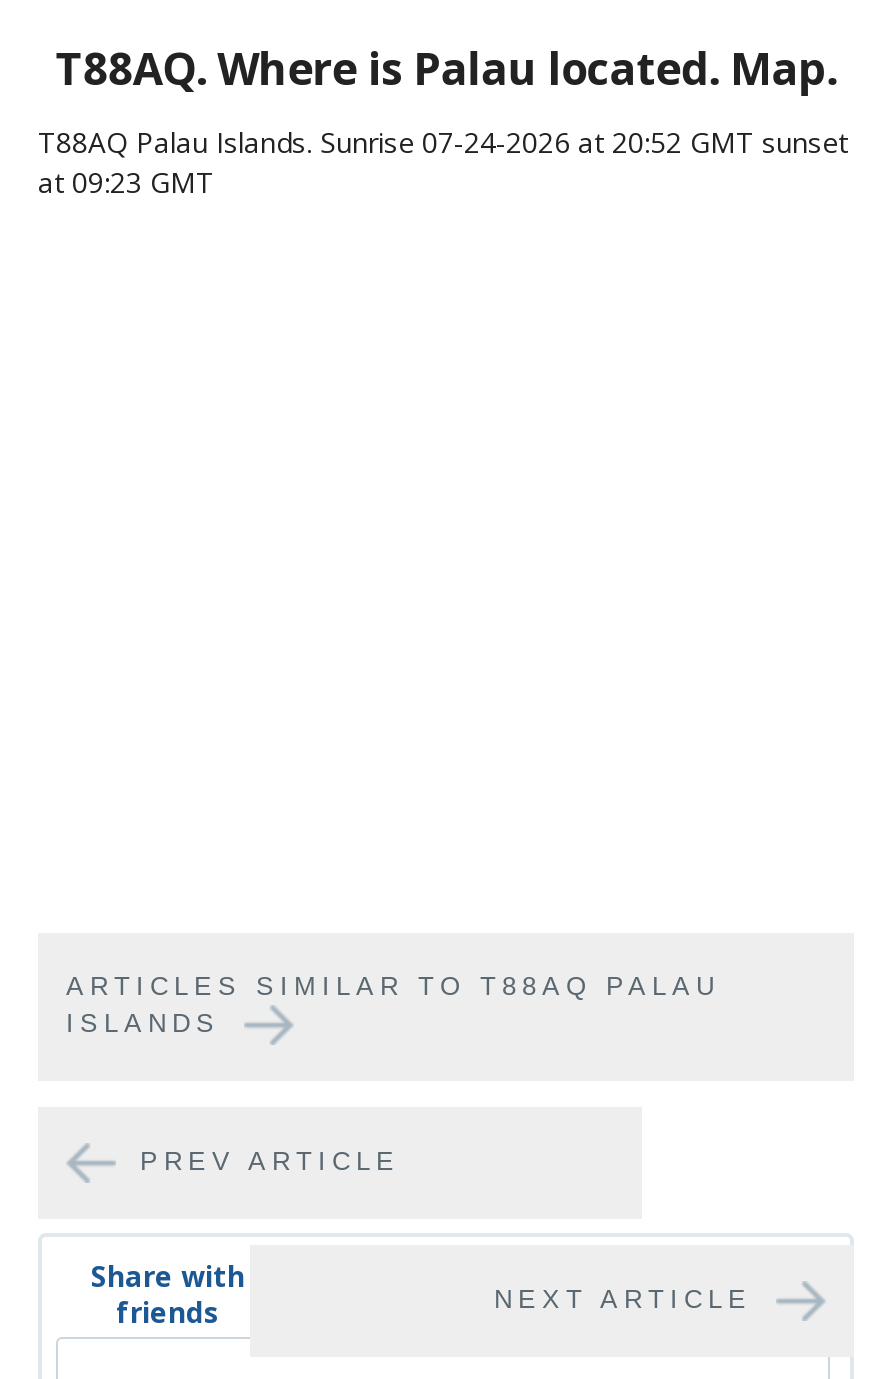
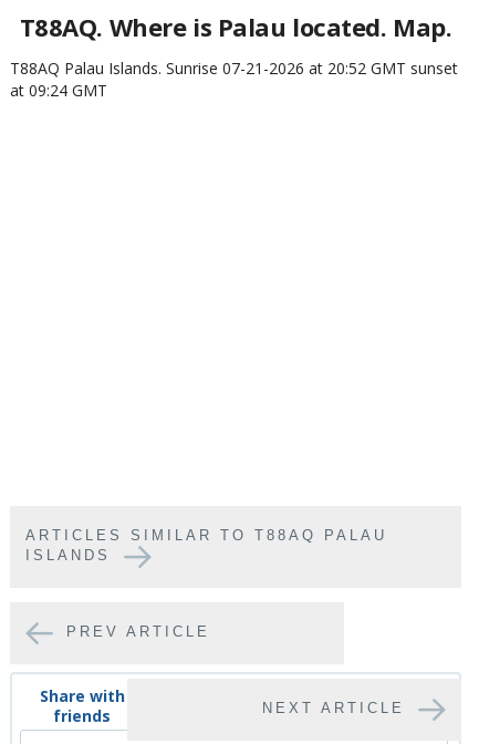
- T88AQ Palau Islands. Sunrise 07-24-2026 at 20:52 GMT sunset
+ T88AQ Palau Islands. Sunrise 07-21-2026 at 20:52 GMT sunset

- at 09:23 GMT
+ at 09:24 GMT
